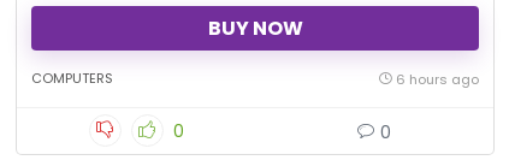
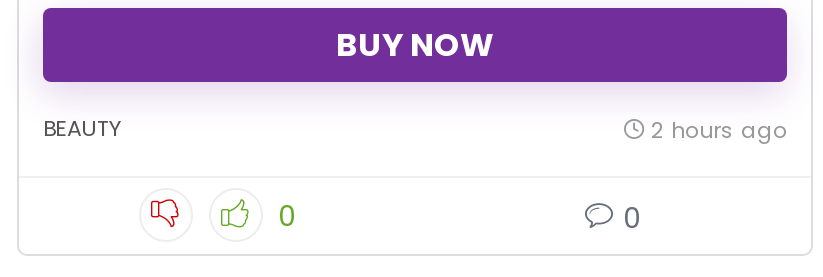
- COMPUTERS
- 6 hours ago
+ BEAUTY
+ 2 hours ago
